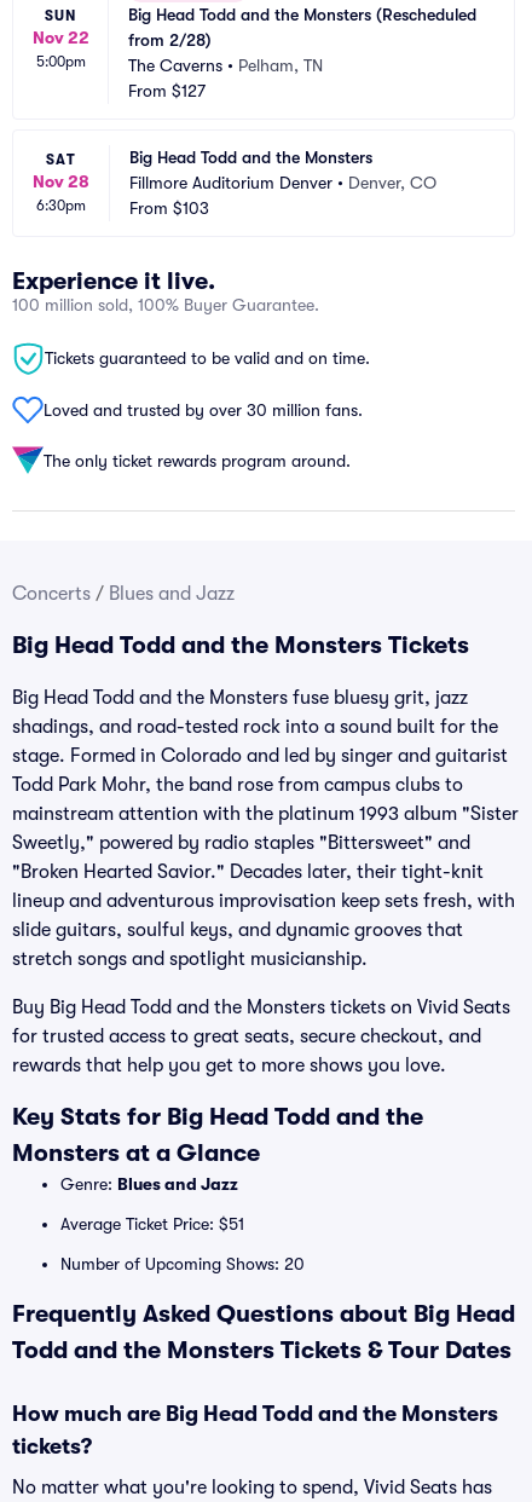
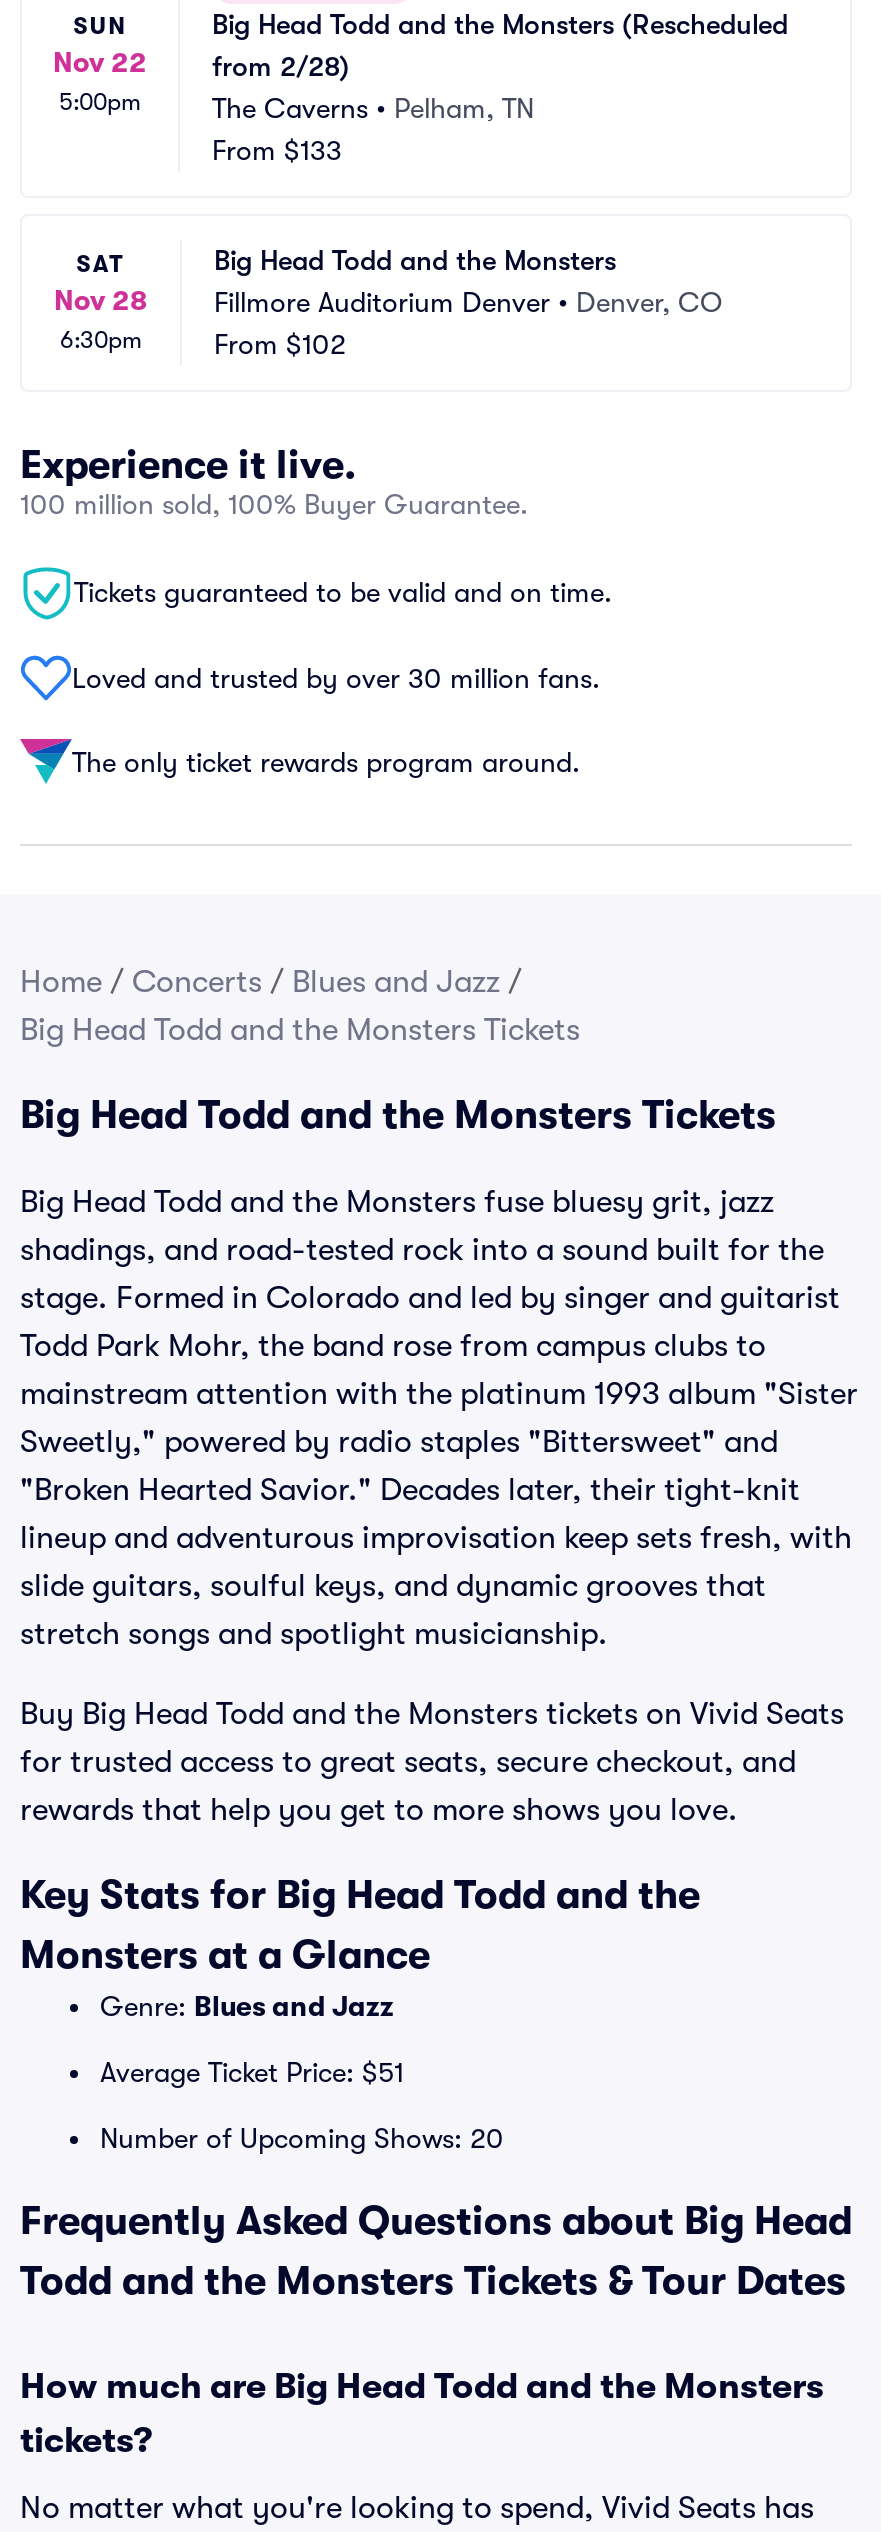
- From $127
+ From $133

- From $103
+ From $102

- Concerts / Blues and Jazz
+ Home / Concerts / Blues and Jazz /
+ Big Head Todd and the Monsters Tickets
